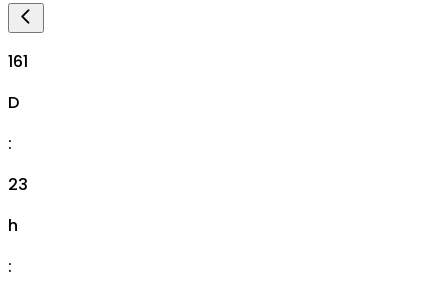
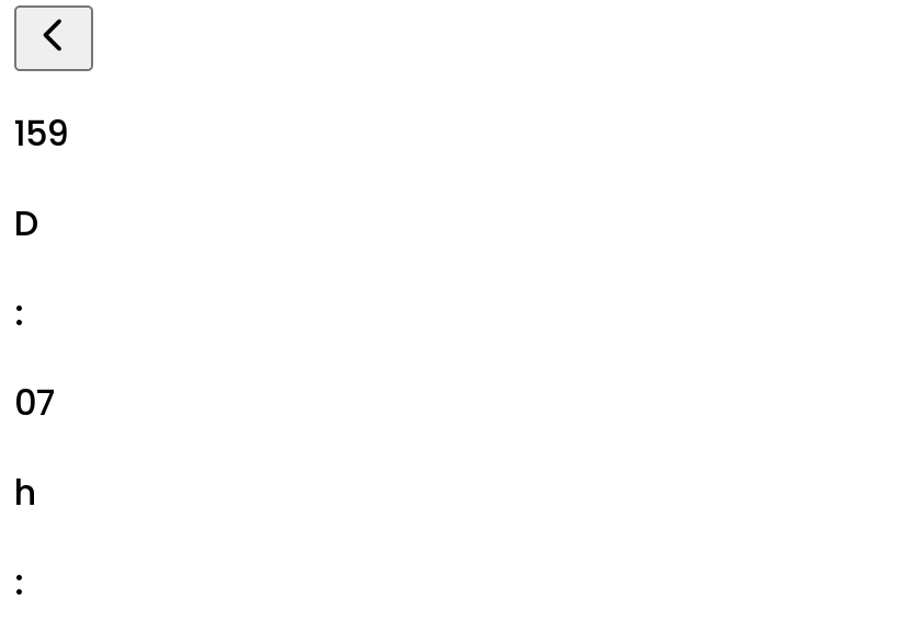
- 161
+ 159

- 23
+ 07
